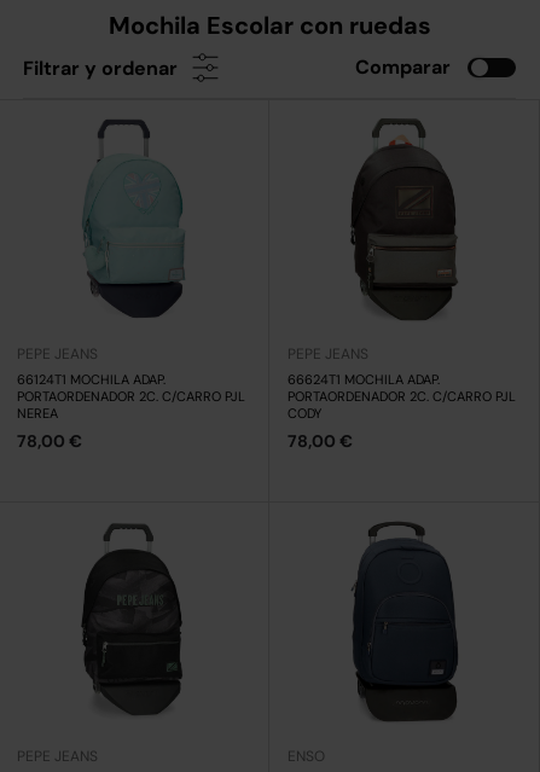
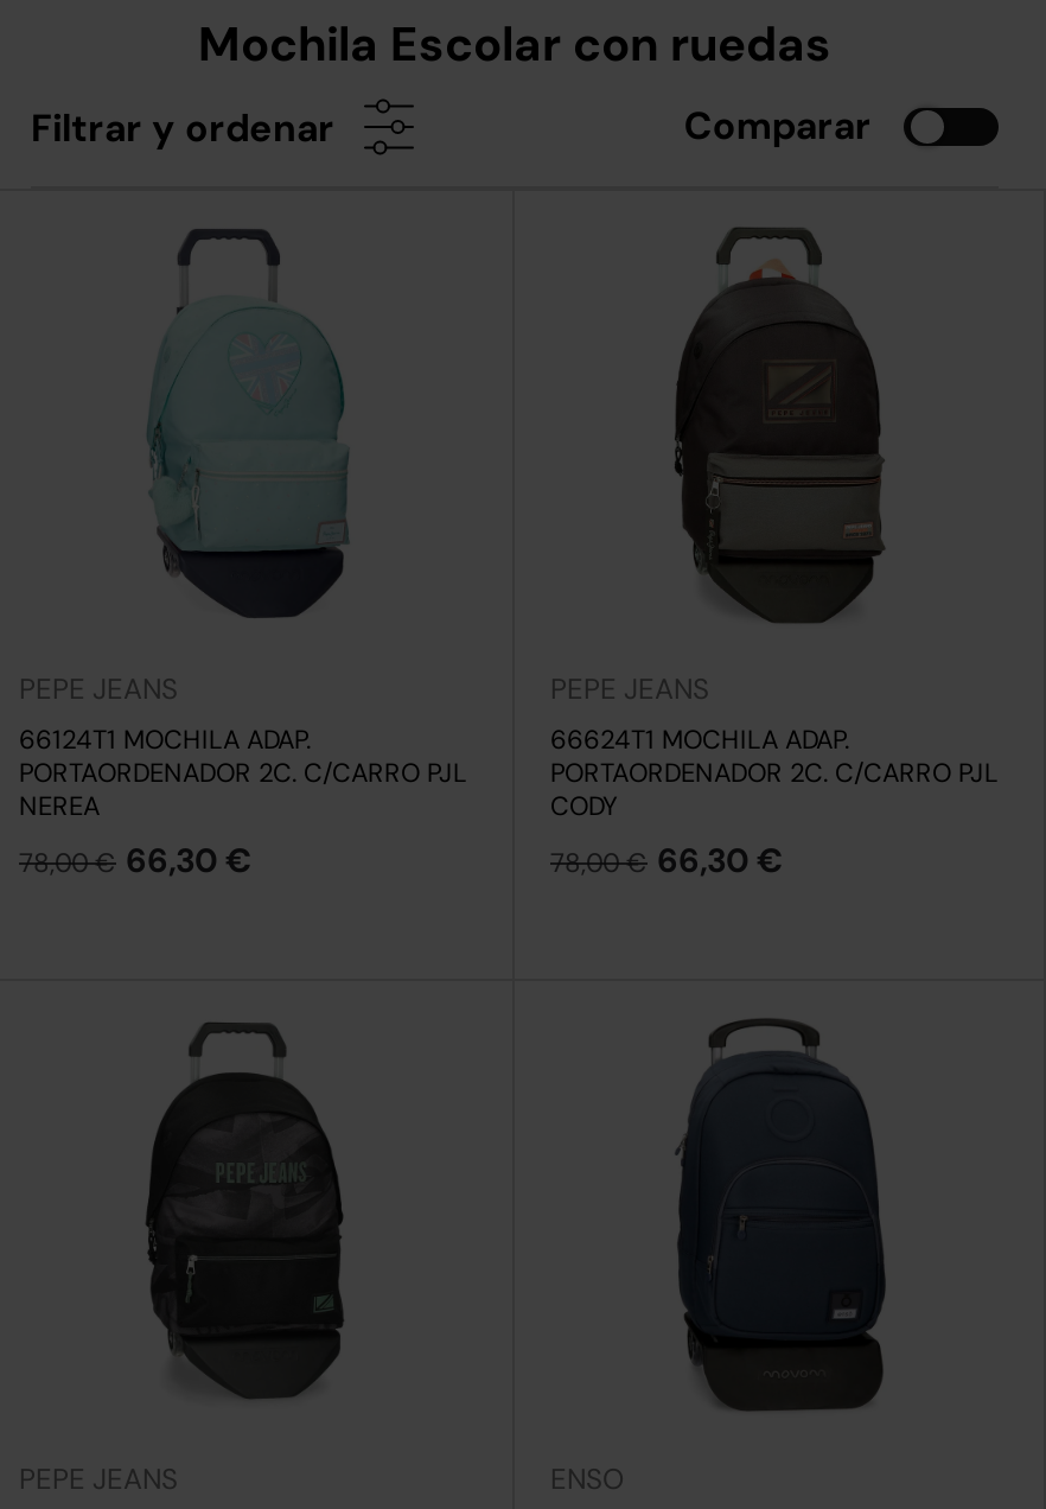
- 78,00 €
+ 78,00 € 66,30 €

- 78,00 €
+ 78,00 € 66,30 €
